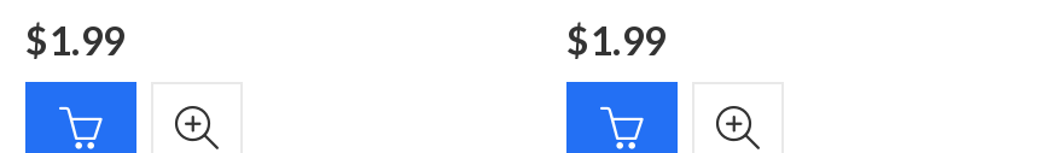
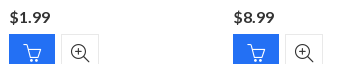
- $1.99
+ $8.99
